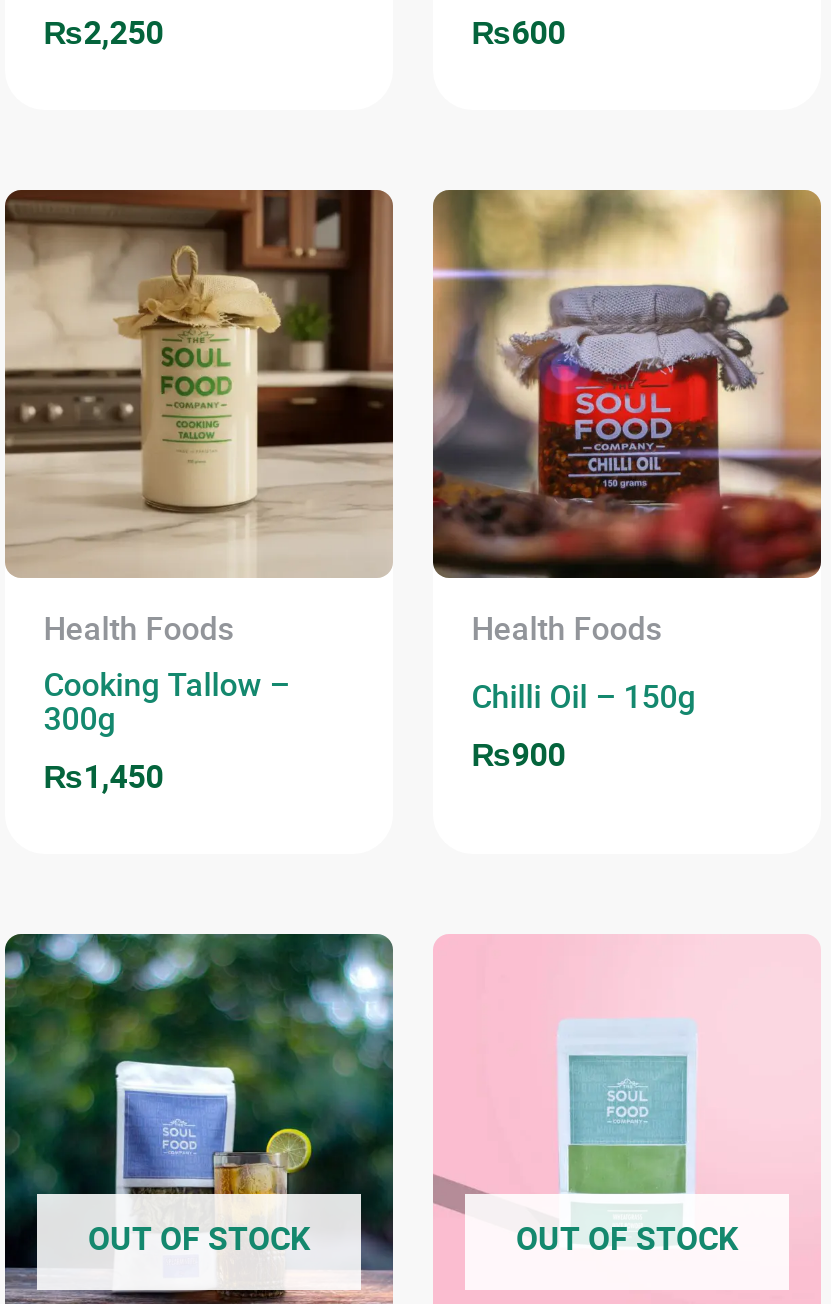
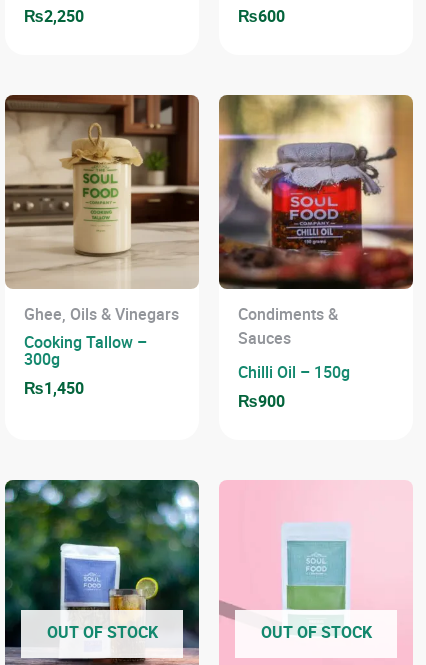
- Health Foods
+ Ghee, Oils & Vinegars

- Health Foods
+ Condiments &
+ Sauces
